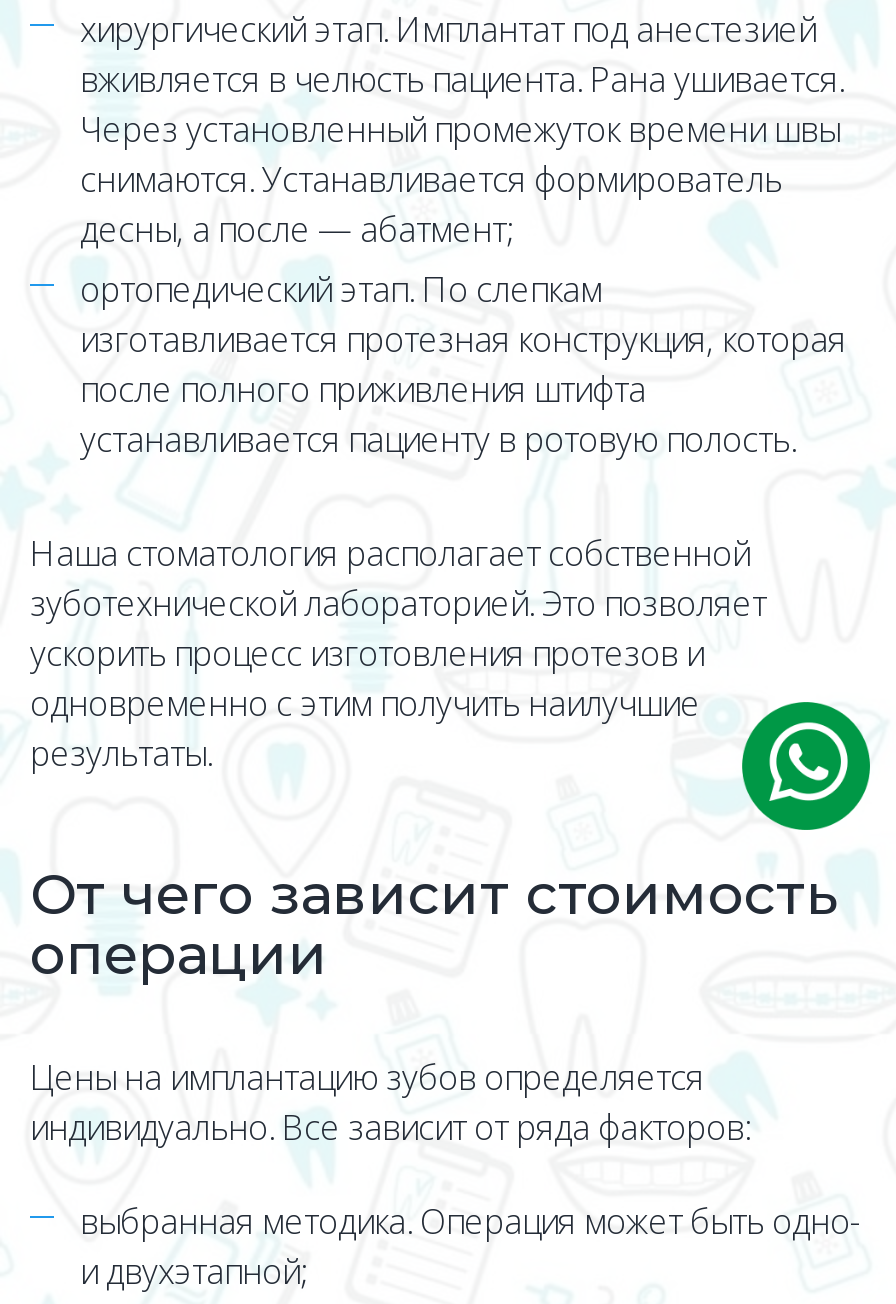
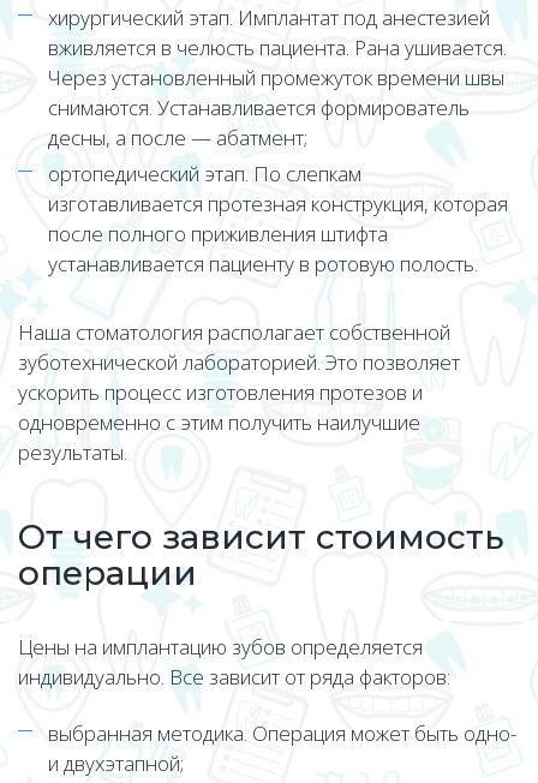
- [image]
